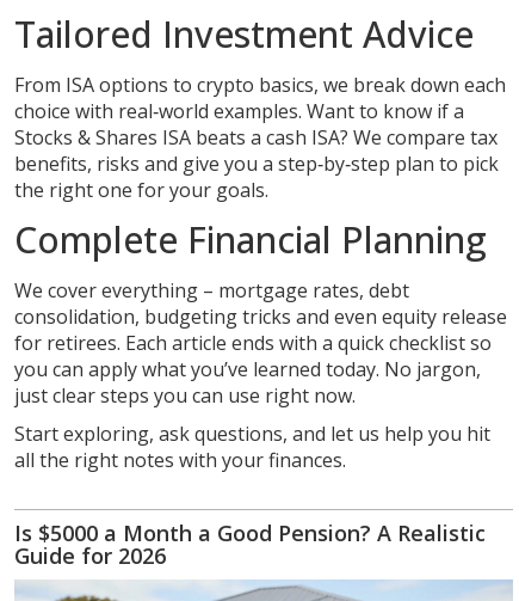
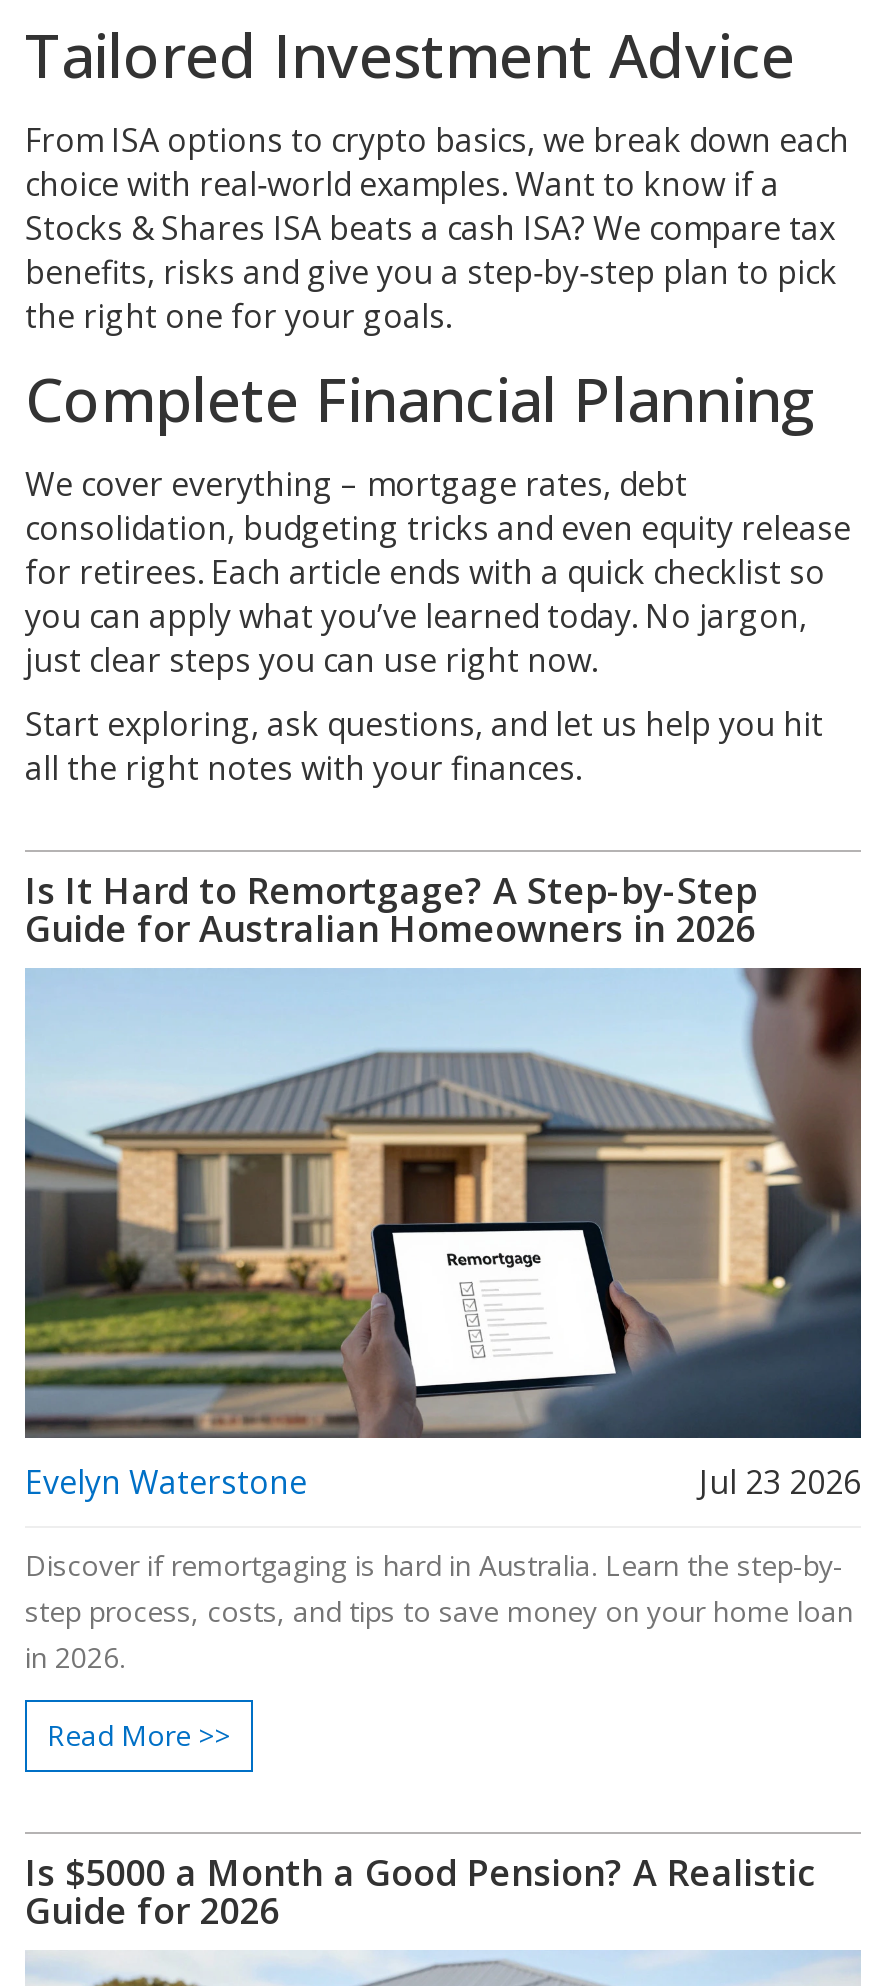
+ [image]
+ Evelyn Waterstone
+ Jul 23 2026
+ Discover if remortgaging is hard in Australia. Learn the step-by-
+ step process, costs, and tips to save money on your home loan
+ in 2026.
+ Read More >>

+ Is It Hard to Remortgage? A Step-by-Step
+ Guide for Australian Homeowners in 2026
